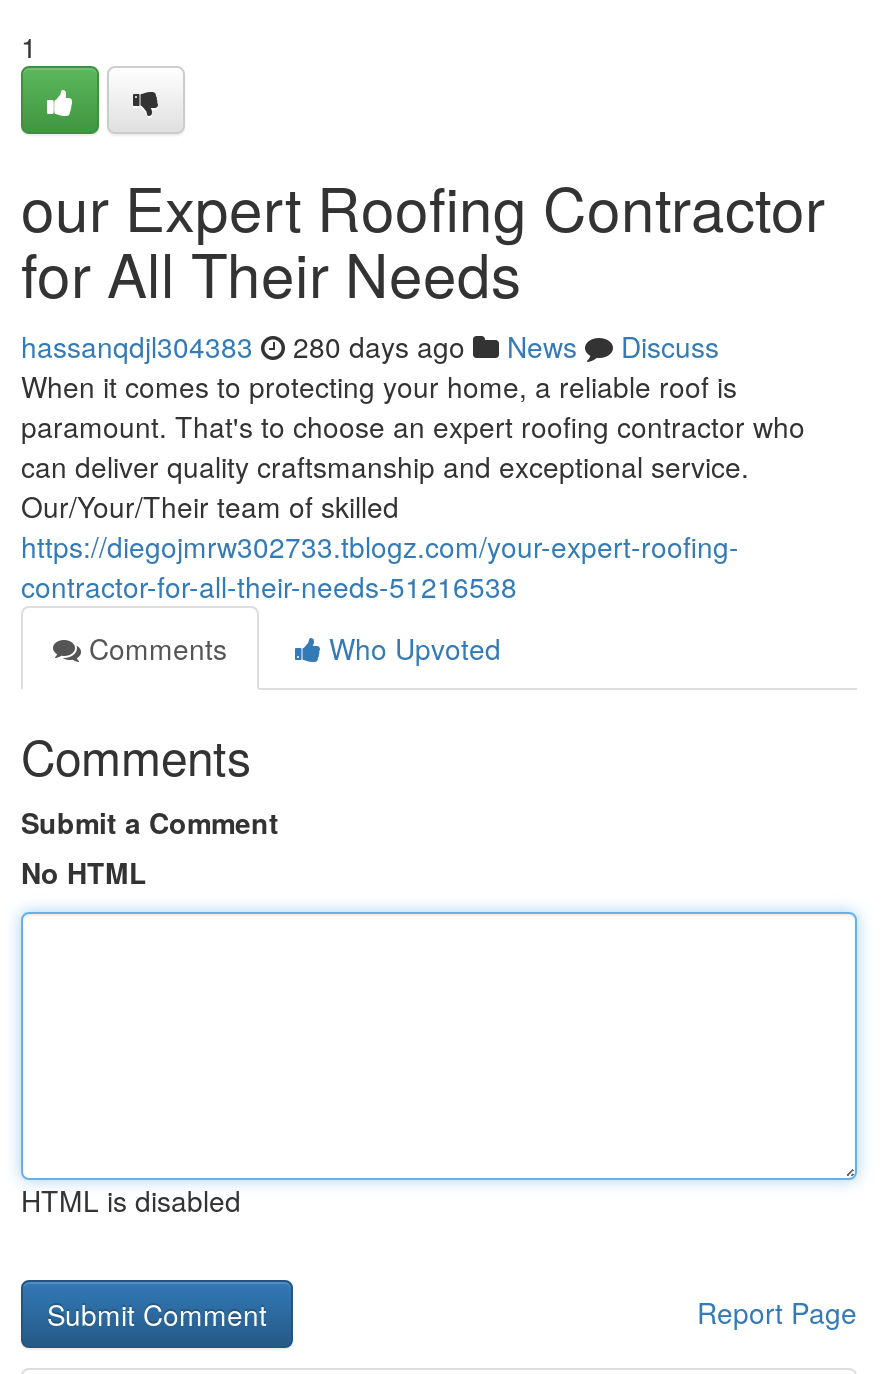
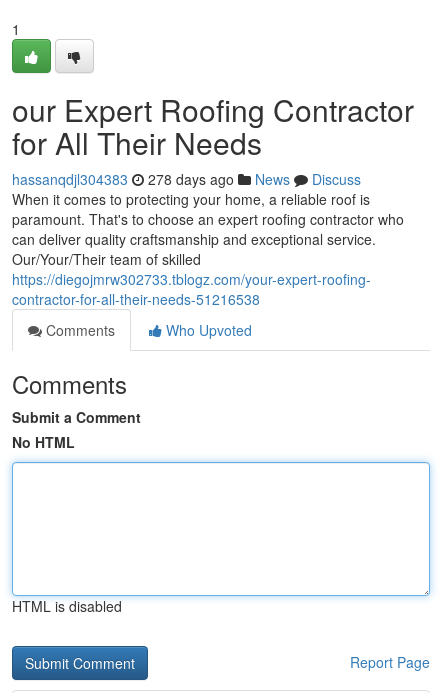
- hassanqdjl304383 280 days ago News Discuss
+ hassanqdjl304383 278 days ago News Discuss
